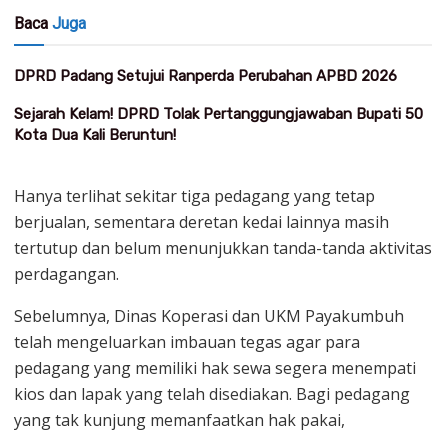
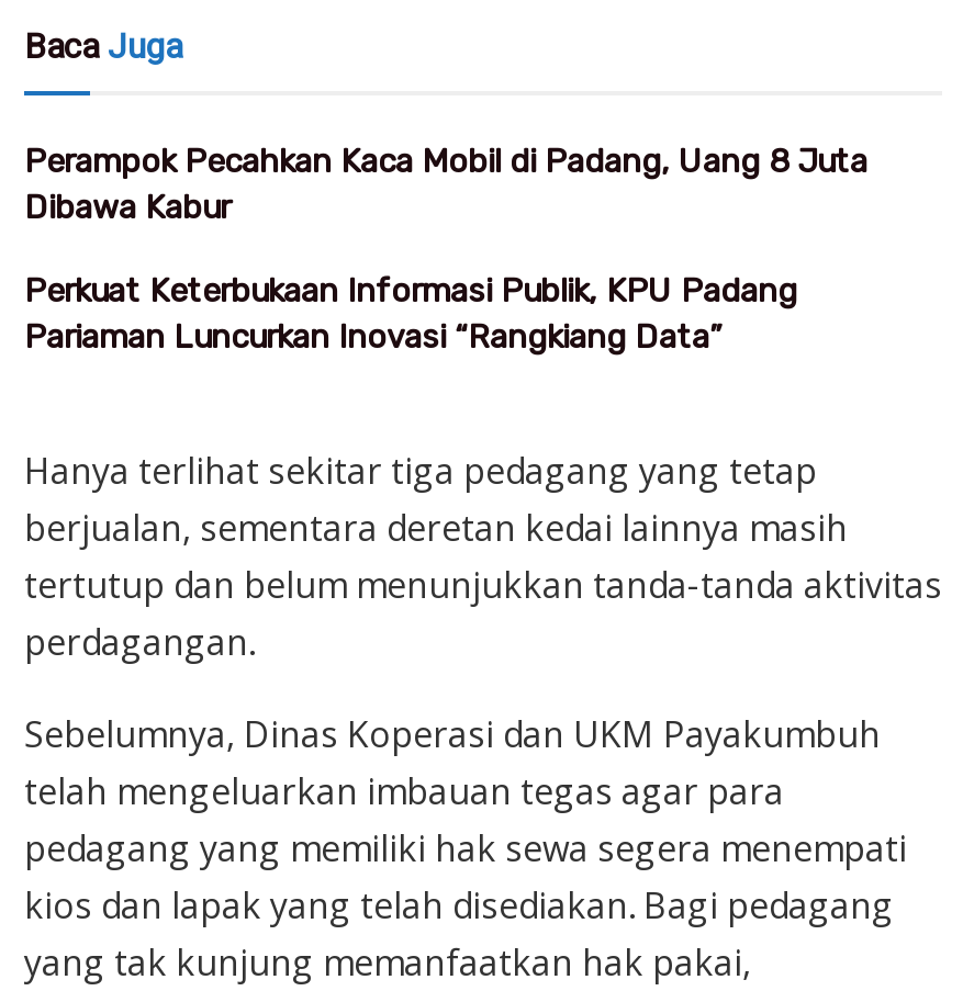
- DPRD Padang Setujui Ranperda Perubahan APBD 2026
+ Perampok Pecahkan Kaca Mobil di Padang, Uang 8 Juta
+ Dibawa Kabur

- Sejarah Kelam! DPRD Tolak Pertanggungjawaban Bupati 50
- Kota Dua Kali Beruntun!
+ Perkuat Keterbukaan Informasi Publik, KPU Padang
+ Pariaman Luncurkan Inovasi “Rangkiang Data”
